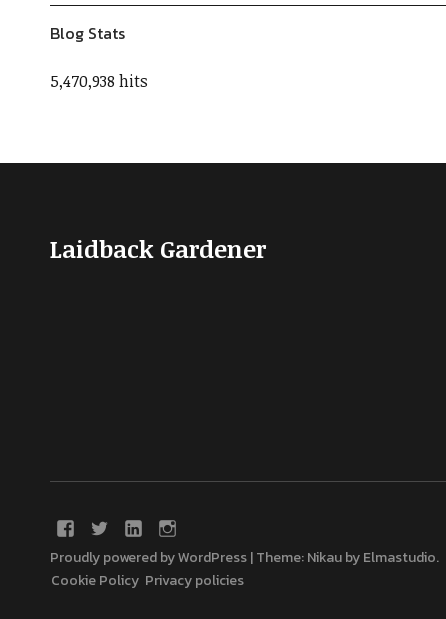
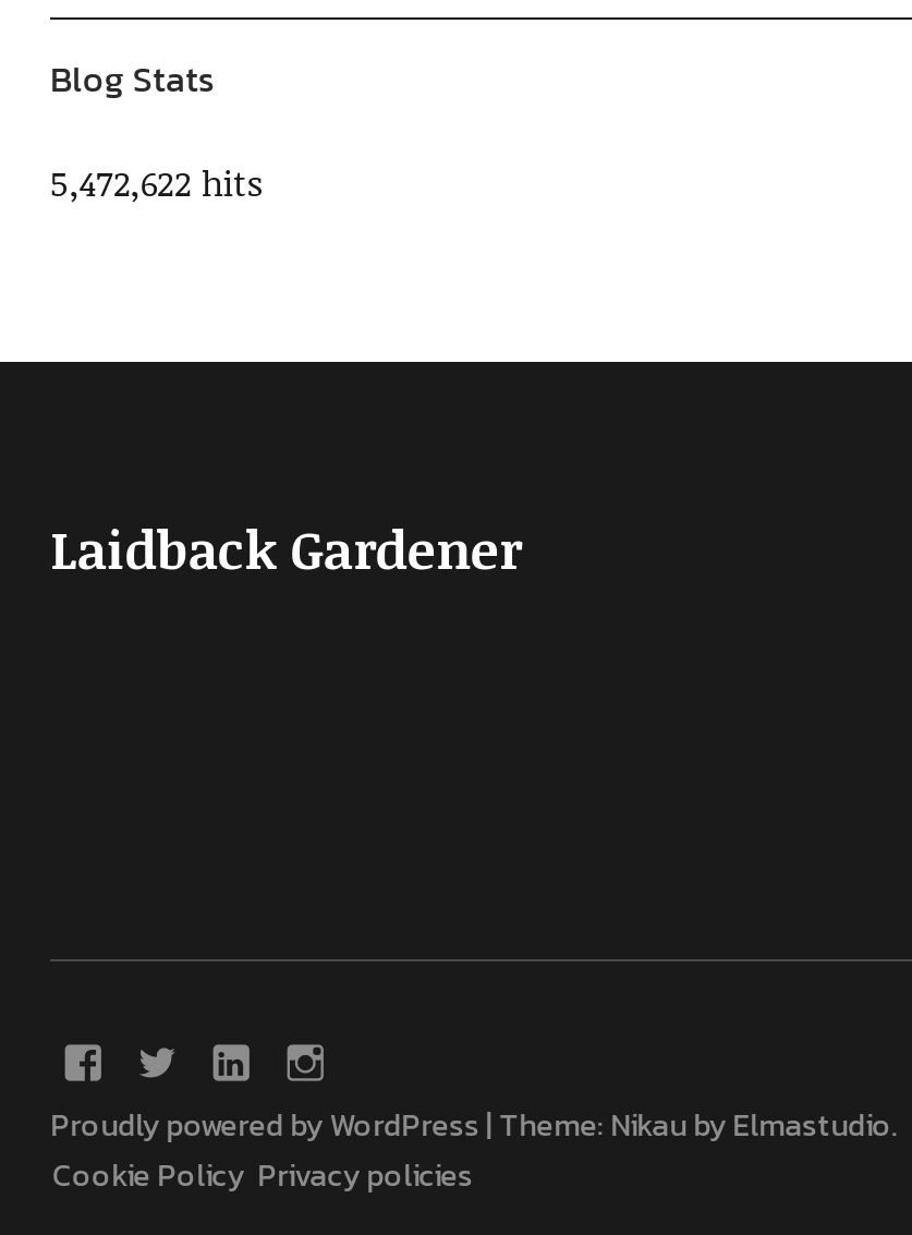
- 5,470,938 hits
+ 5,472,622 hits
